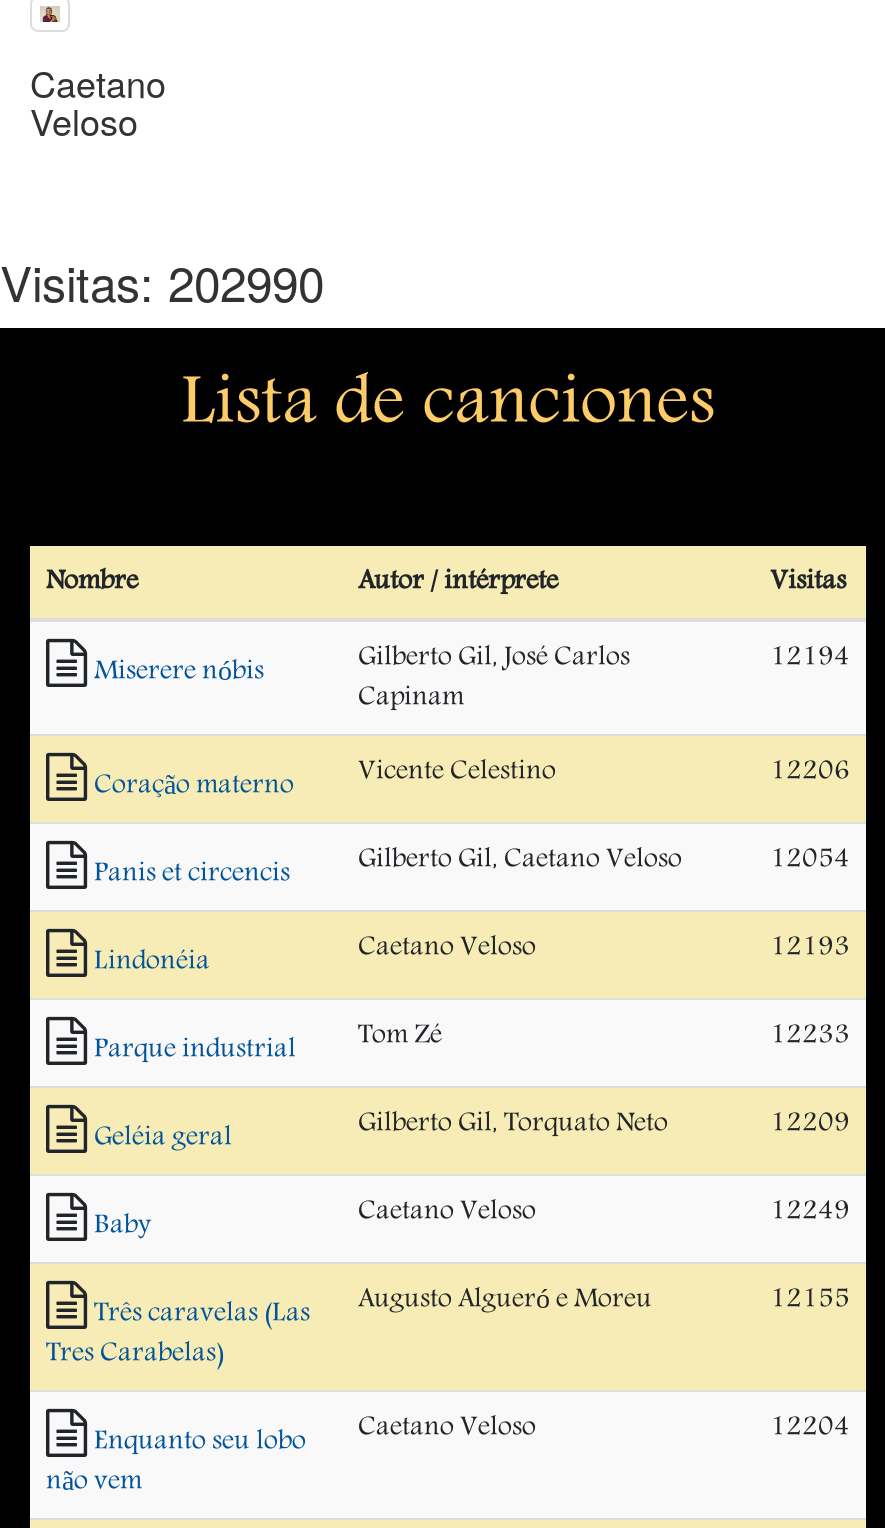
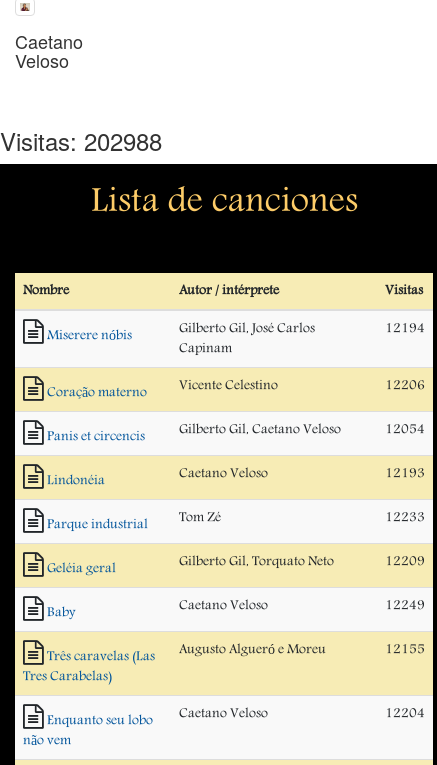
- Visitas: 202990
+ Visitas: 202988
